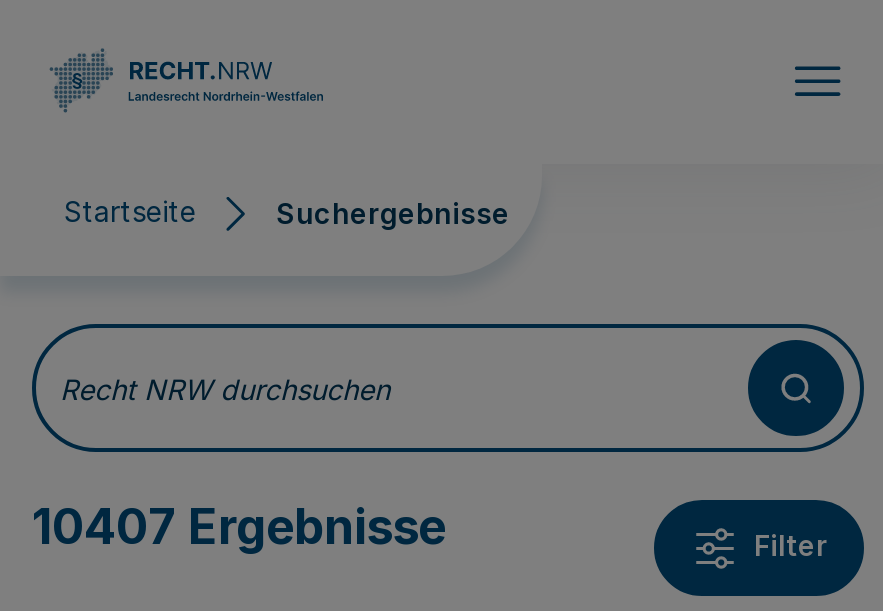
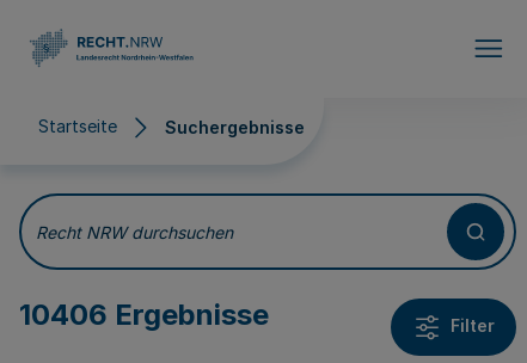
- 10407 Ergebnisse
+ 10406 Ergebnisse
